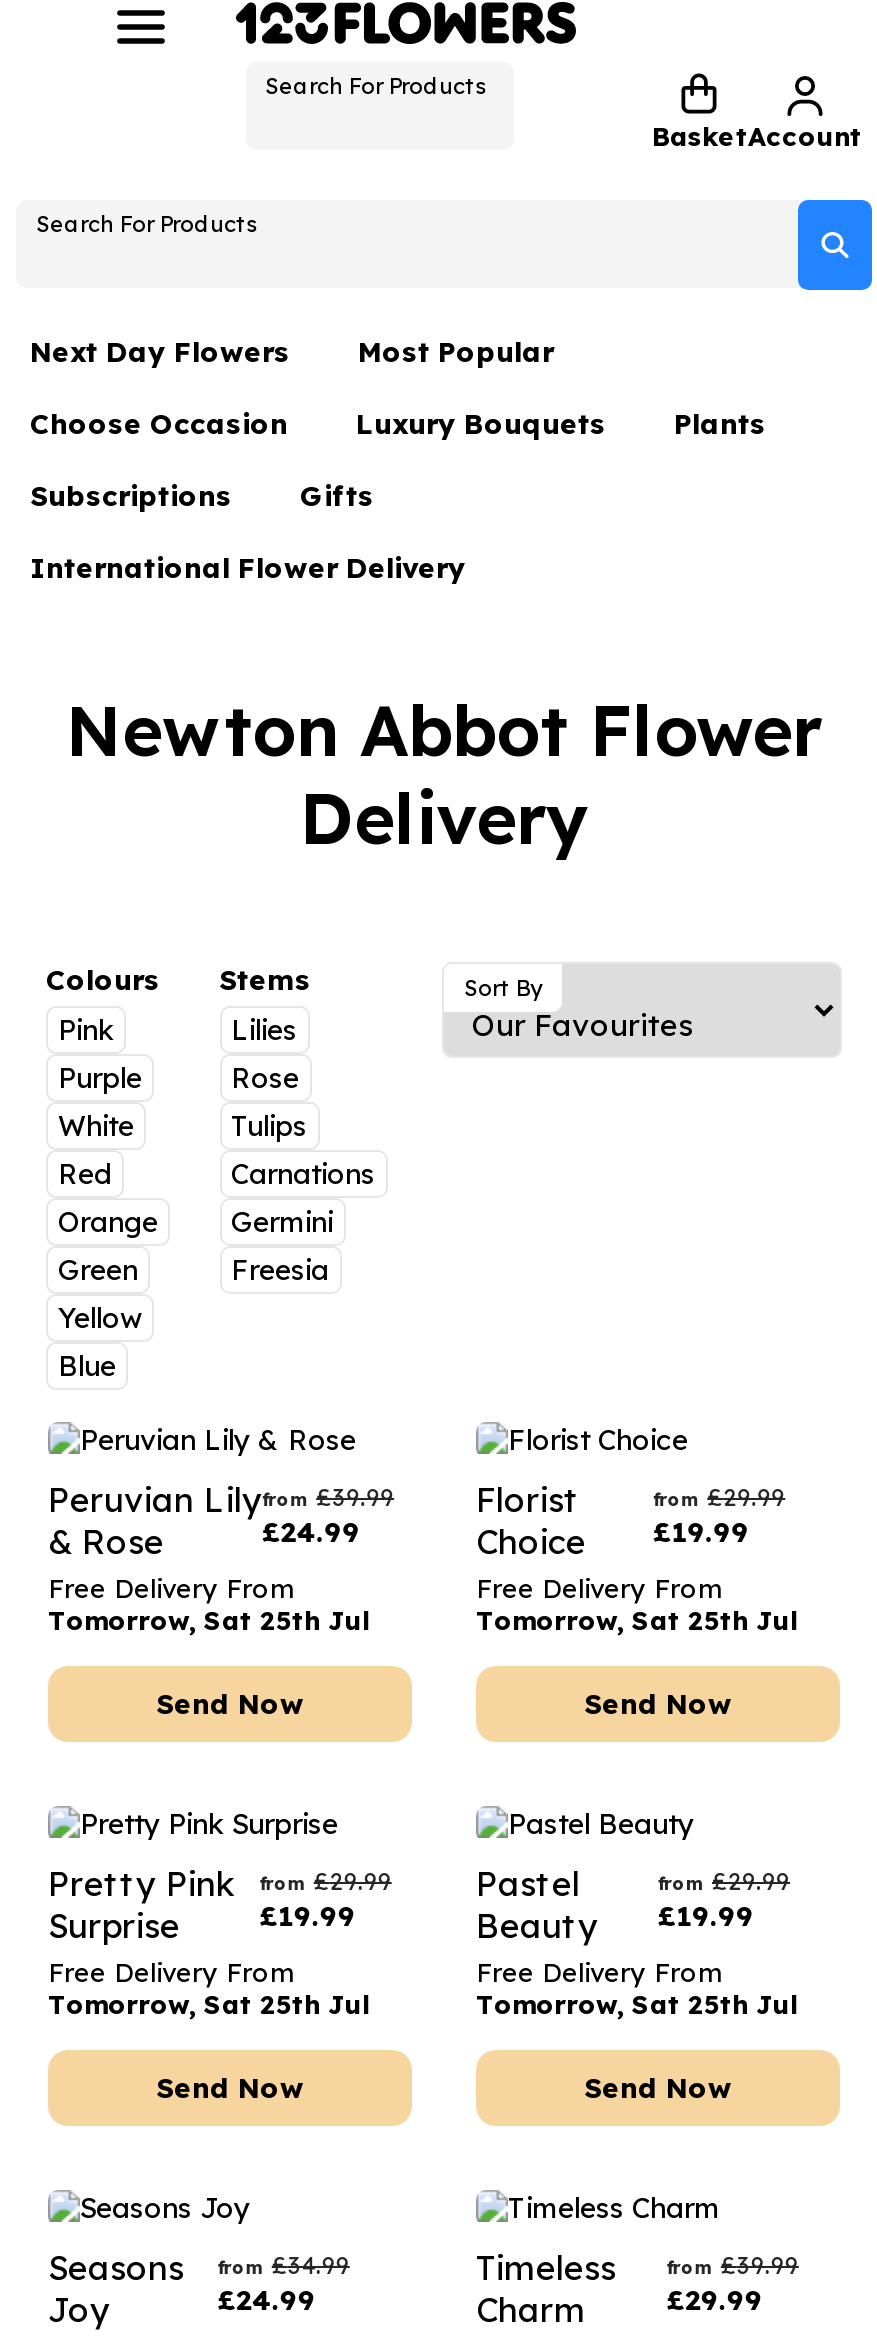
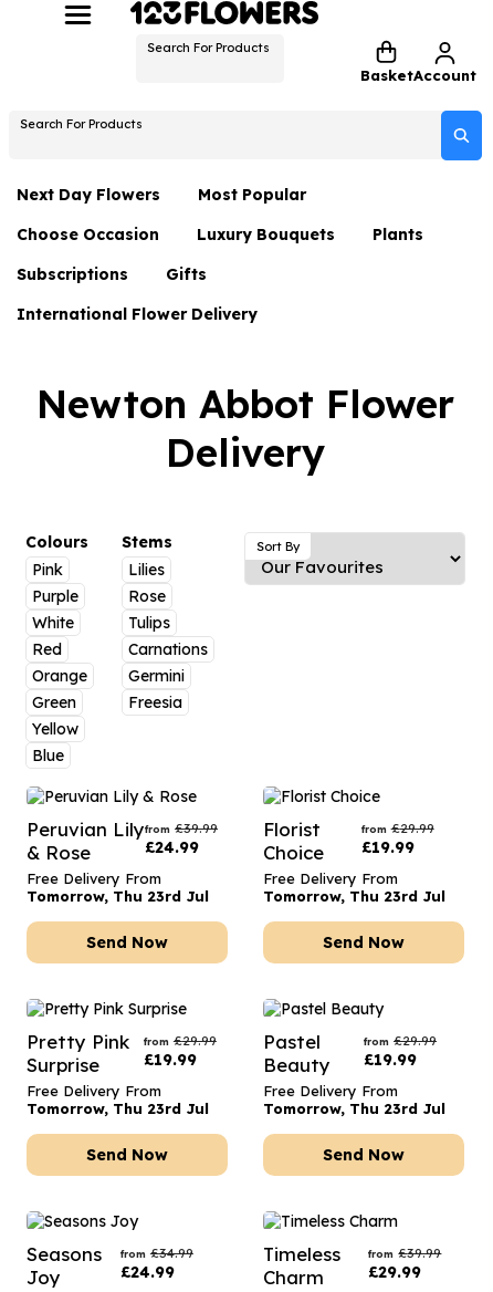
- Tomorrow, Sat 25th Jul
+ Tomorrow, Thu 23rd Jul

- Tomorrow, Sat 25th Jul
+ Tomorrow, Thu 23rd Jul

- Tomorrow, Sat 25th Jul
+ Tomorrow, Thu 23rd Jul

- Tomorrow, Sat 25th Jul
+ Tomorrow, Thu 23rd Jul
